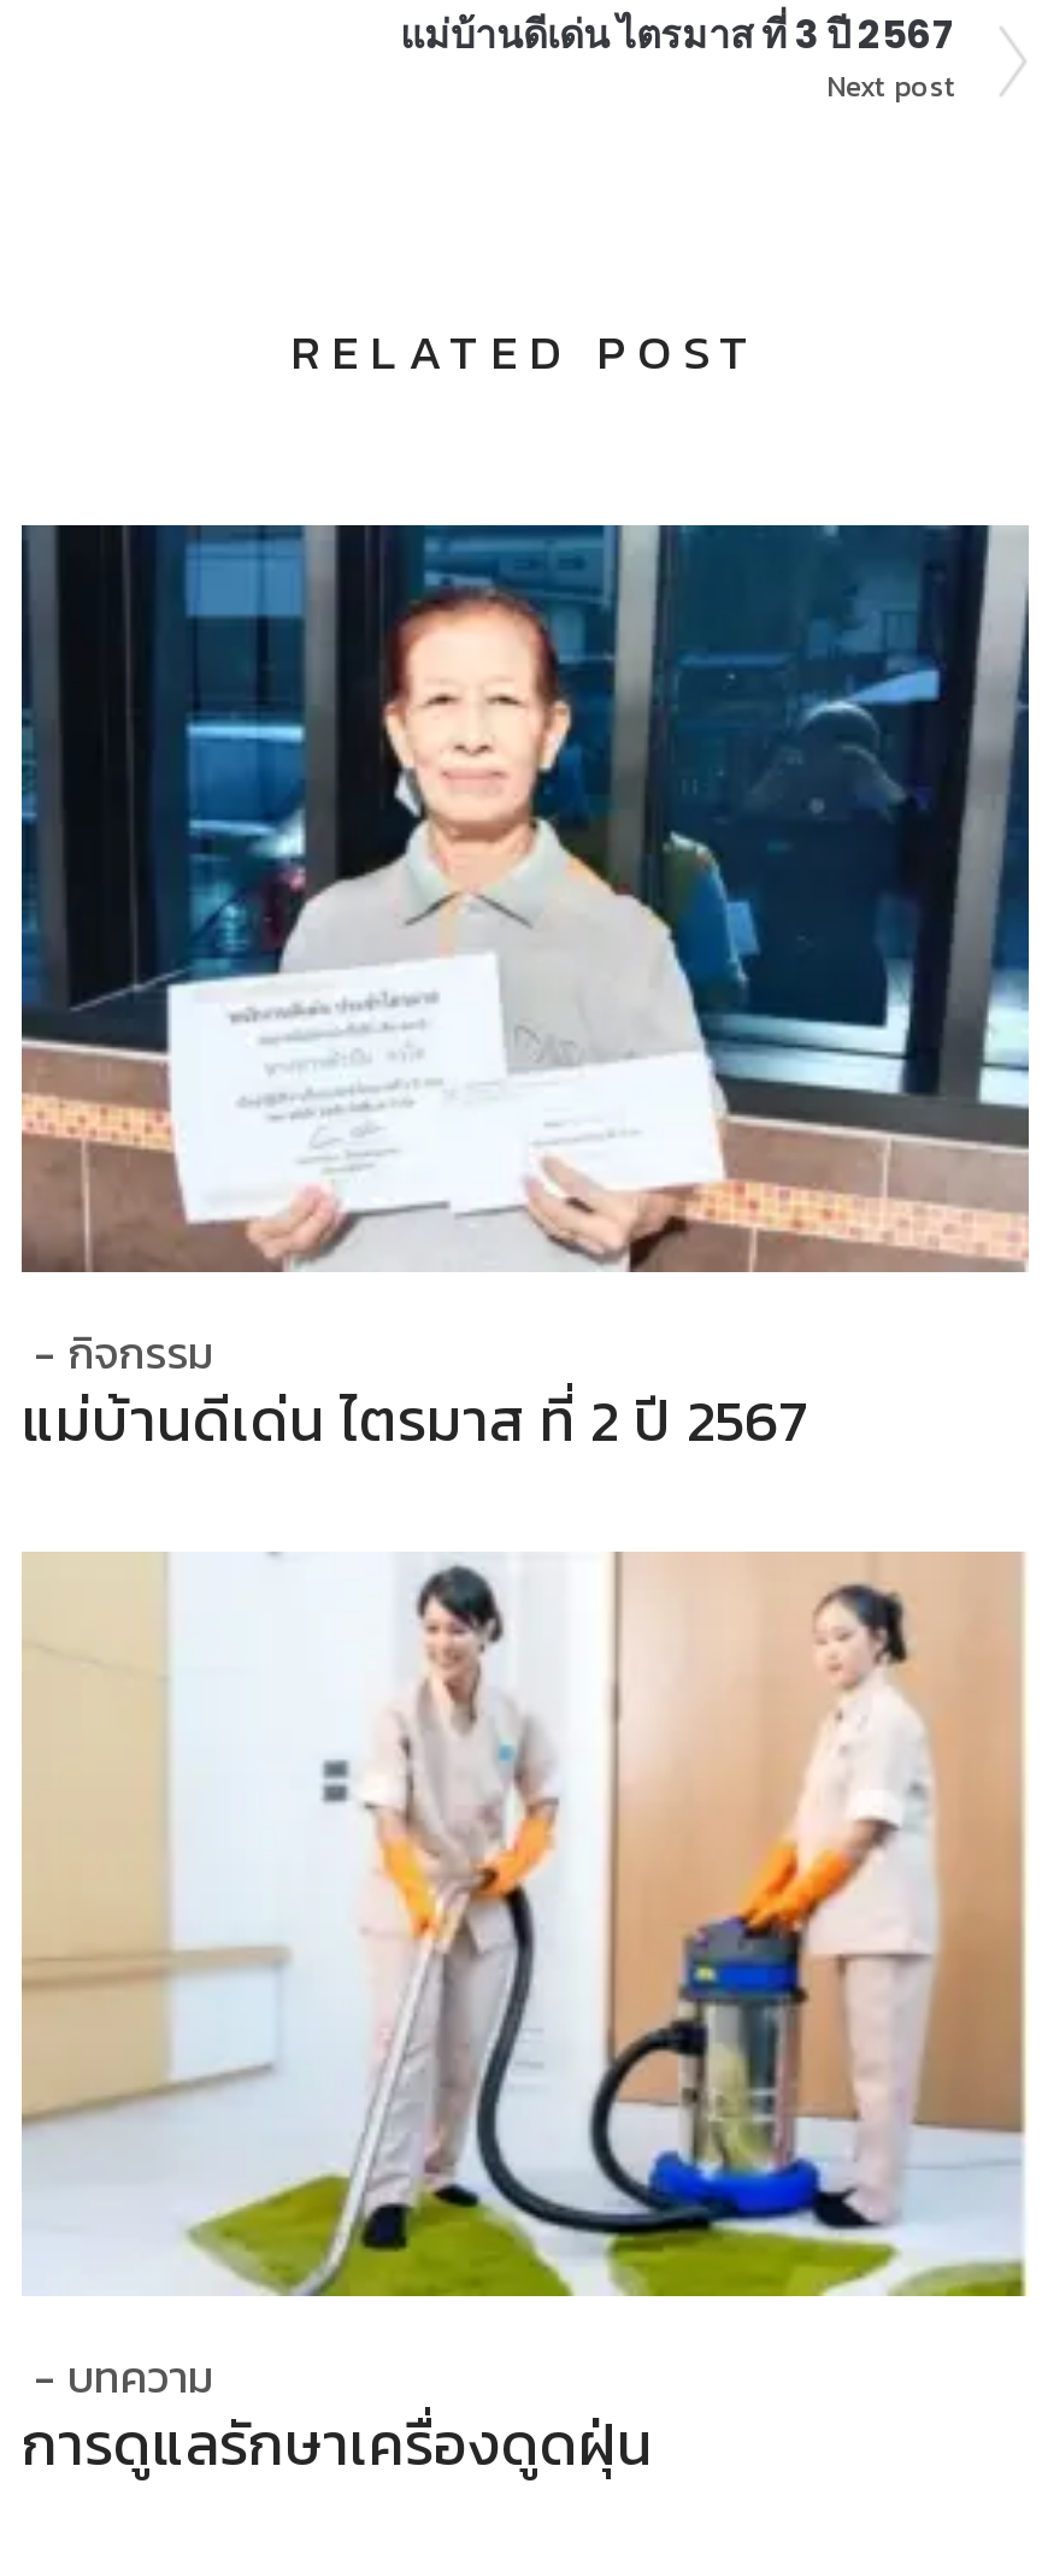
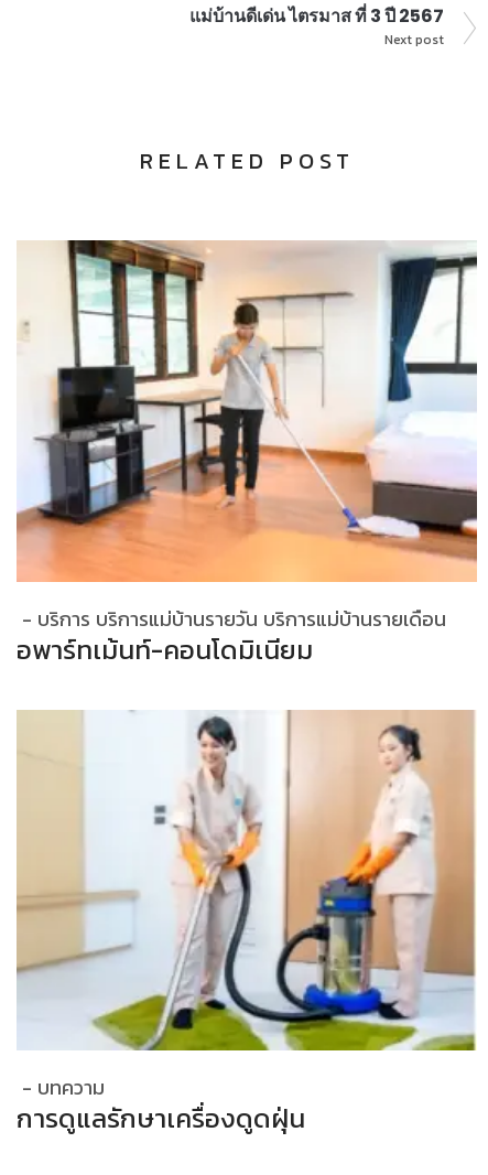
- [image]
- กิจกรรม
- แม่บ้านดีเด่น ไตรมาส ที่ 2 ปี 2567
+ [image]
+ บริการ บริการแม่บ้านรายวัน บริการแม่บ้านรายเดือน
+ อพาร์ทเม้นท์-คอนโดมิเนียม
